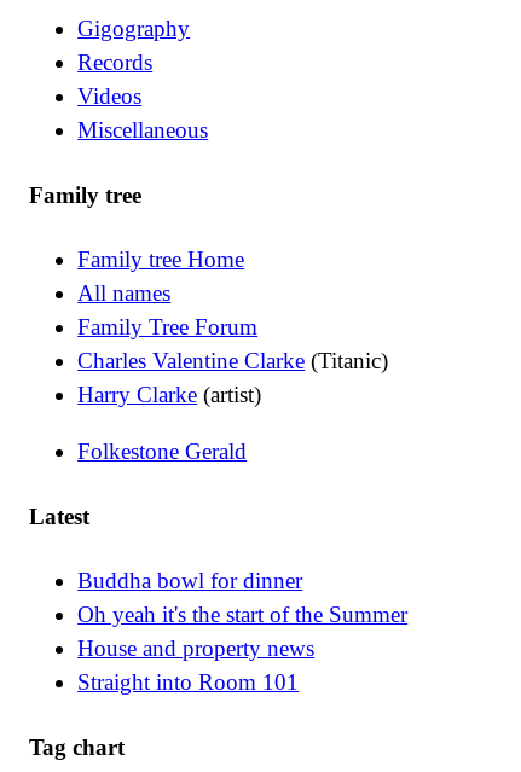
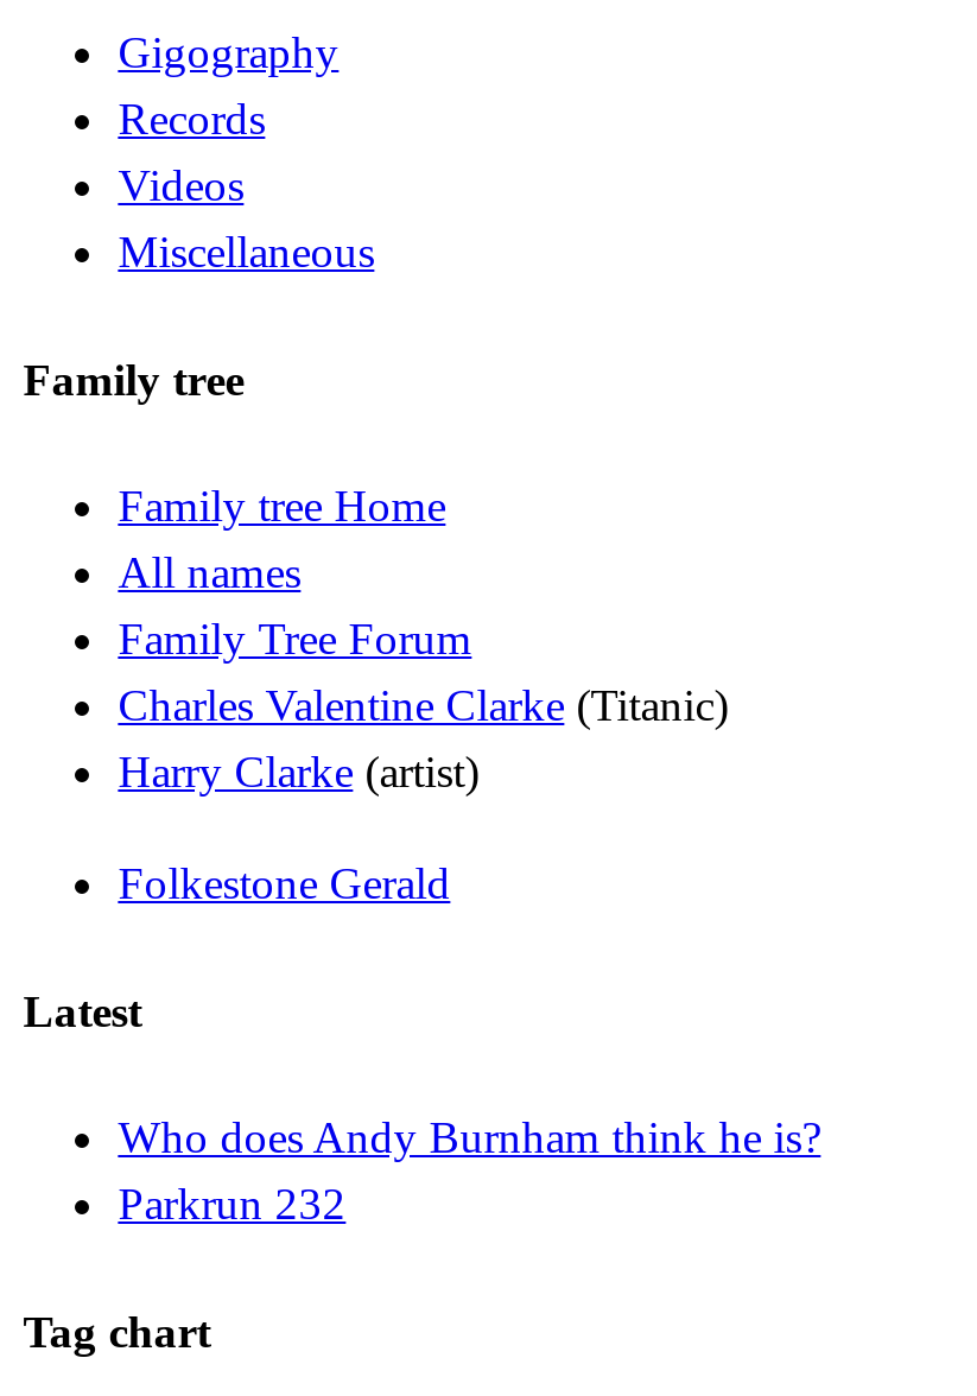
- Buddha bowl for dinner
- Oh yeah it's the start of the Summer
- House and property news
- Straight into Room 101
+ Who does Andy Burnham think he is?
+ Parkrun 232
